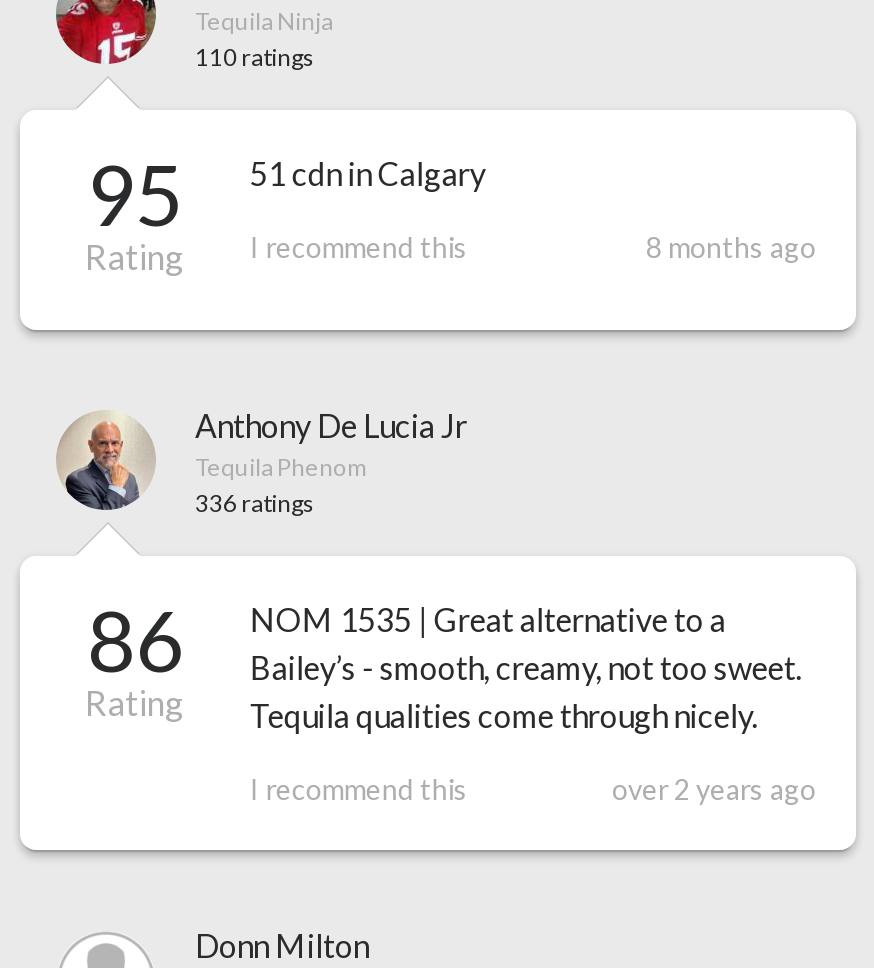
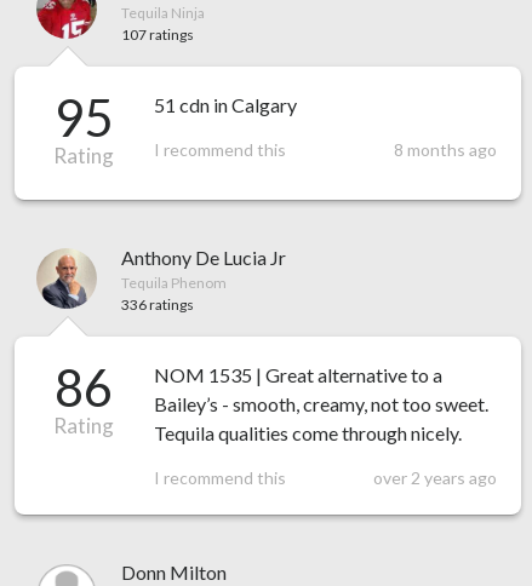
- 110 ratings
+ 107 ratings
